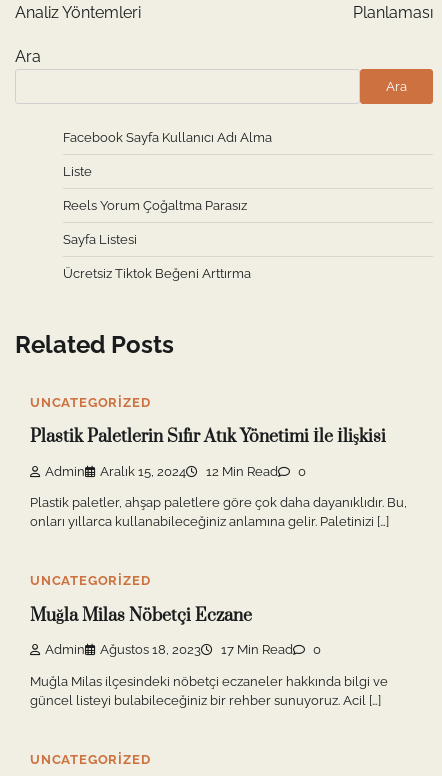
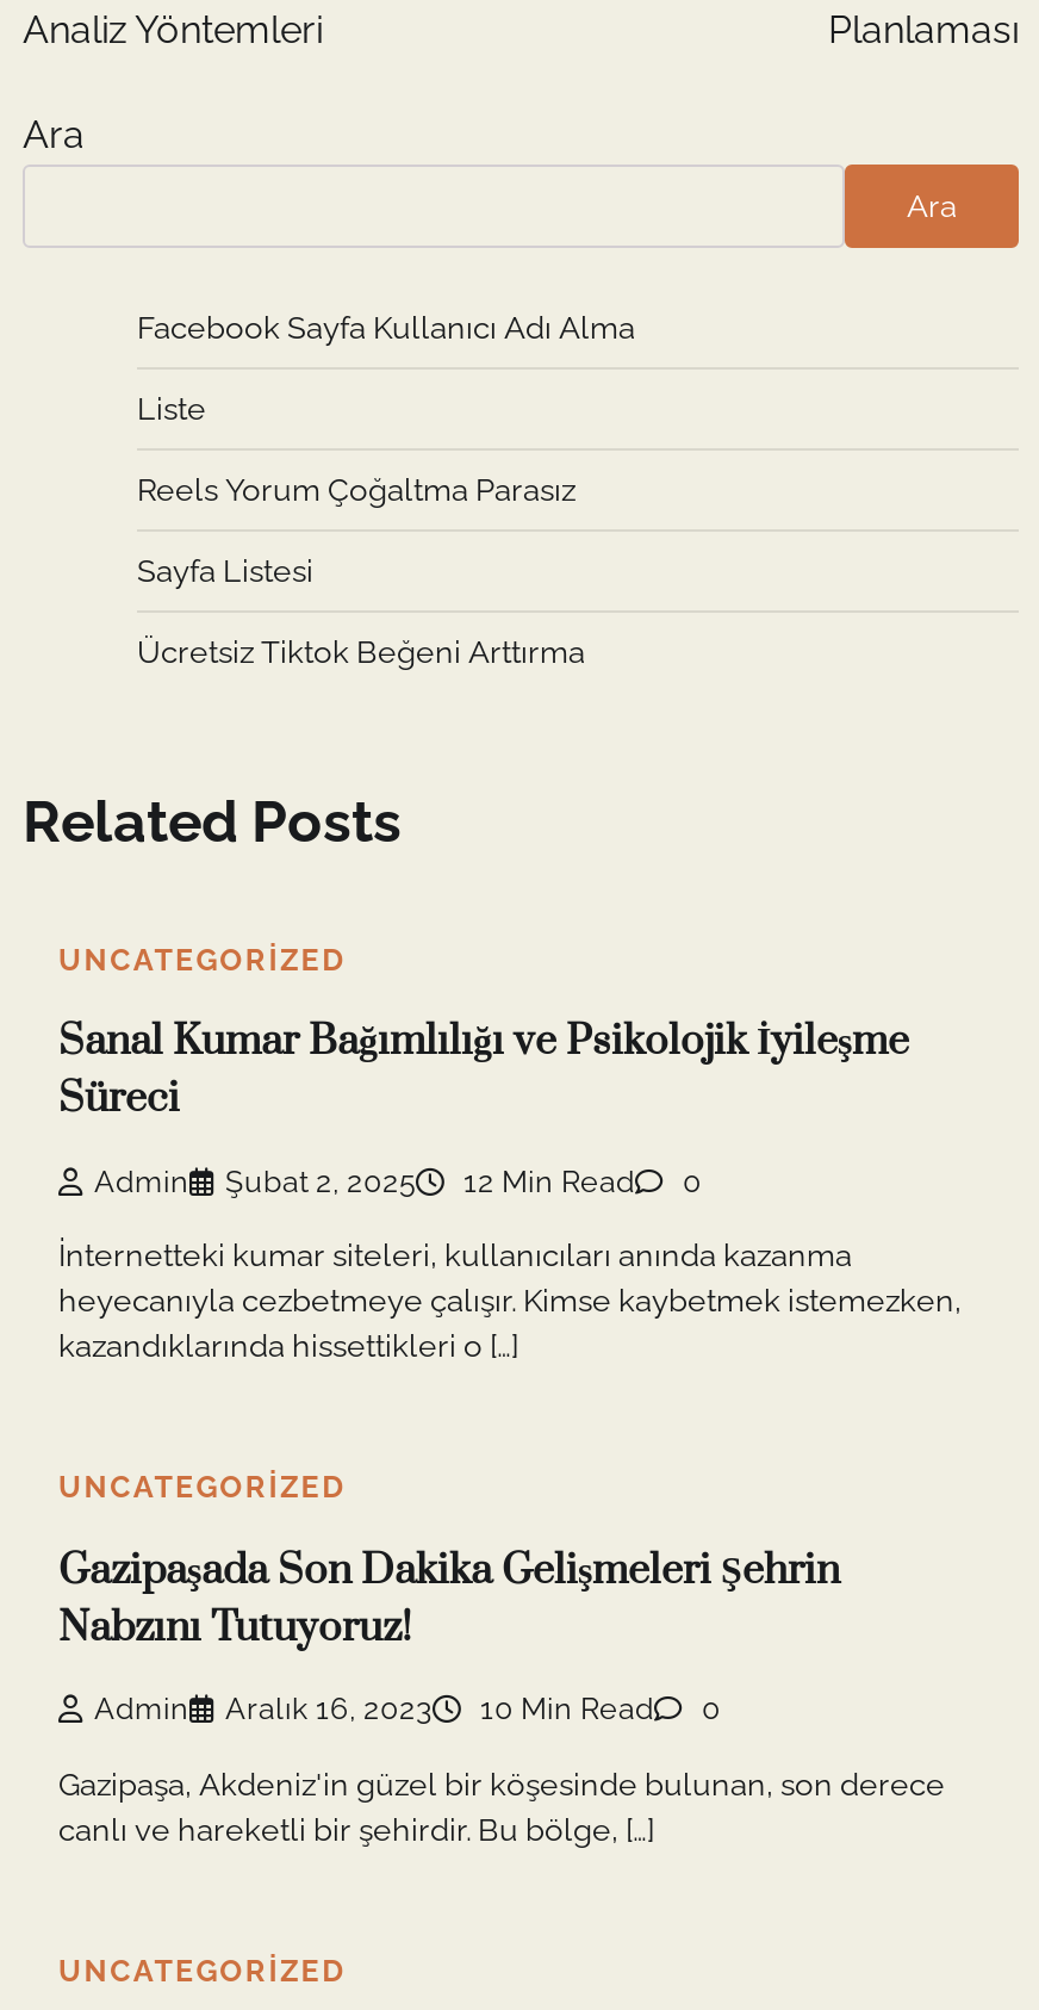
- Plastik Paletlerin Sıfır Atık Yönetimi İle İlişkisi
+ Sanal Kumar Bağımlılığı ve Psikolojik İyileşme
+ Süreci

- Aralık 15, 2024
+ Şubat 2, 2025

- Plastik paletler, ahşap paletlere göre çok daha dayanıklıdır. Bu,
- onları yıllarca kullanabileceğiniz anlamına gelir. Paletinizi […]
+ İnternetteki kumar siteleri, kullanıcıları anında kazanma
+ heyecanıyla cezbetmeye çalışır. Kimse kaybetmek istemezken,
+ kazandıklarında hissettikleri o […]

- Muğla Milas Nöbetçi Eczane
+ Gazipaşada Son Dakika Gelişmeleri Şehrin
+ Nabzını Tutuyoruz!

- Ağustos 18, 2023
- 17 Min Read
+ Aralık 16, 2023
+ 10 Min Read

- Muğla Milas ilçesindeki nöbetçi eczaneler hakkında bilgi ve
- güncel listeyi bulabileceğiniz bir rehber sunuyoruz. Acil […]
+ Gazipaşa, Akdeniz'in güzel bir köşesinde bulunan, son derece
+ canlı ve hareketli bir şehirdir. Bu bölge, […]
